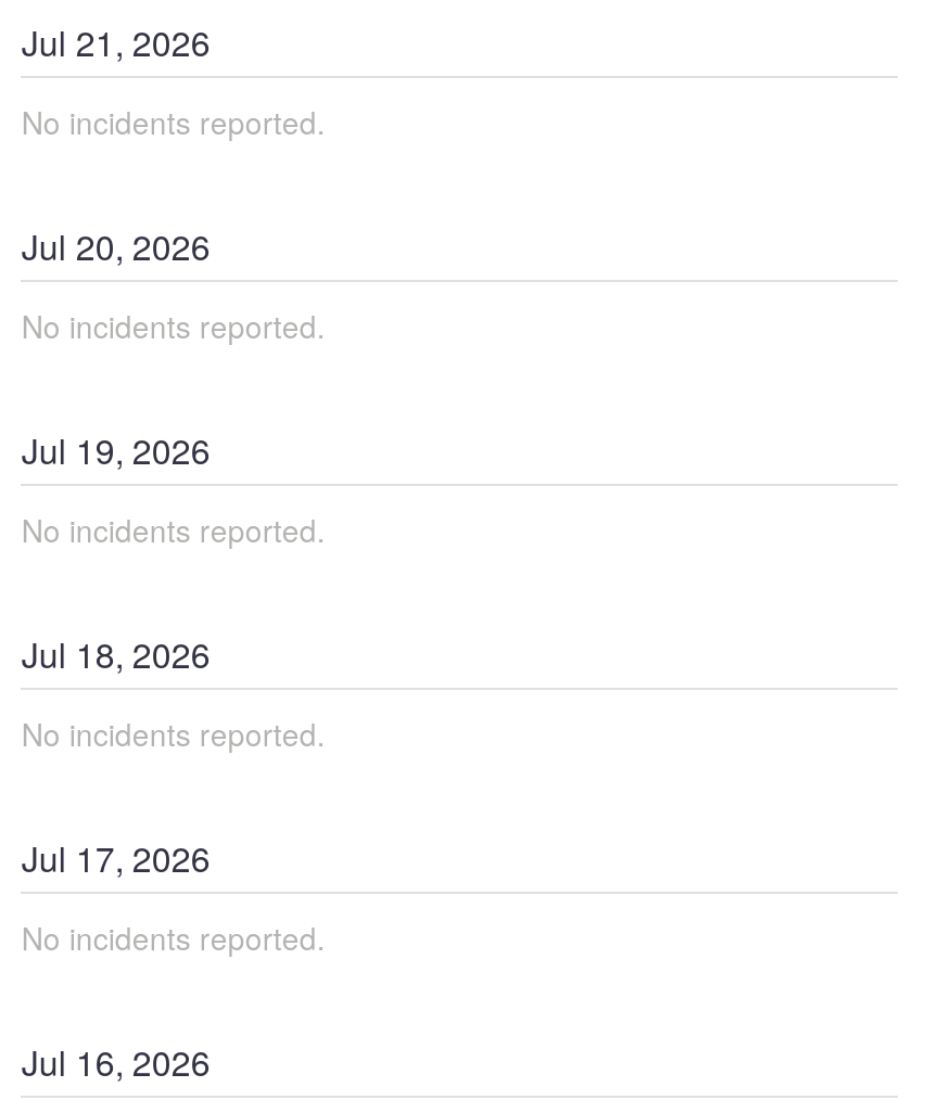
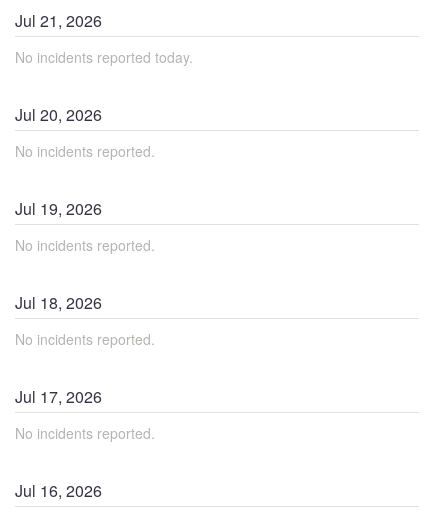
- No incidents reported.
+ No incidents reported today.
